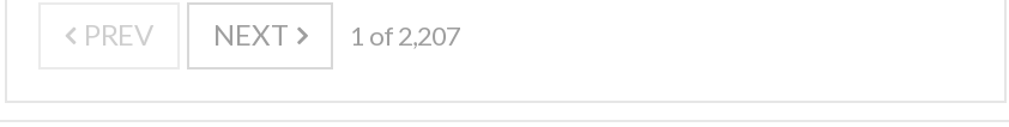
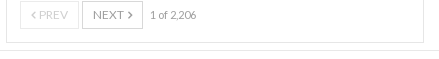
- PREV NEXT 1 of 2,207
+ PREV NEXT 1 of 2,206
